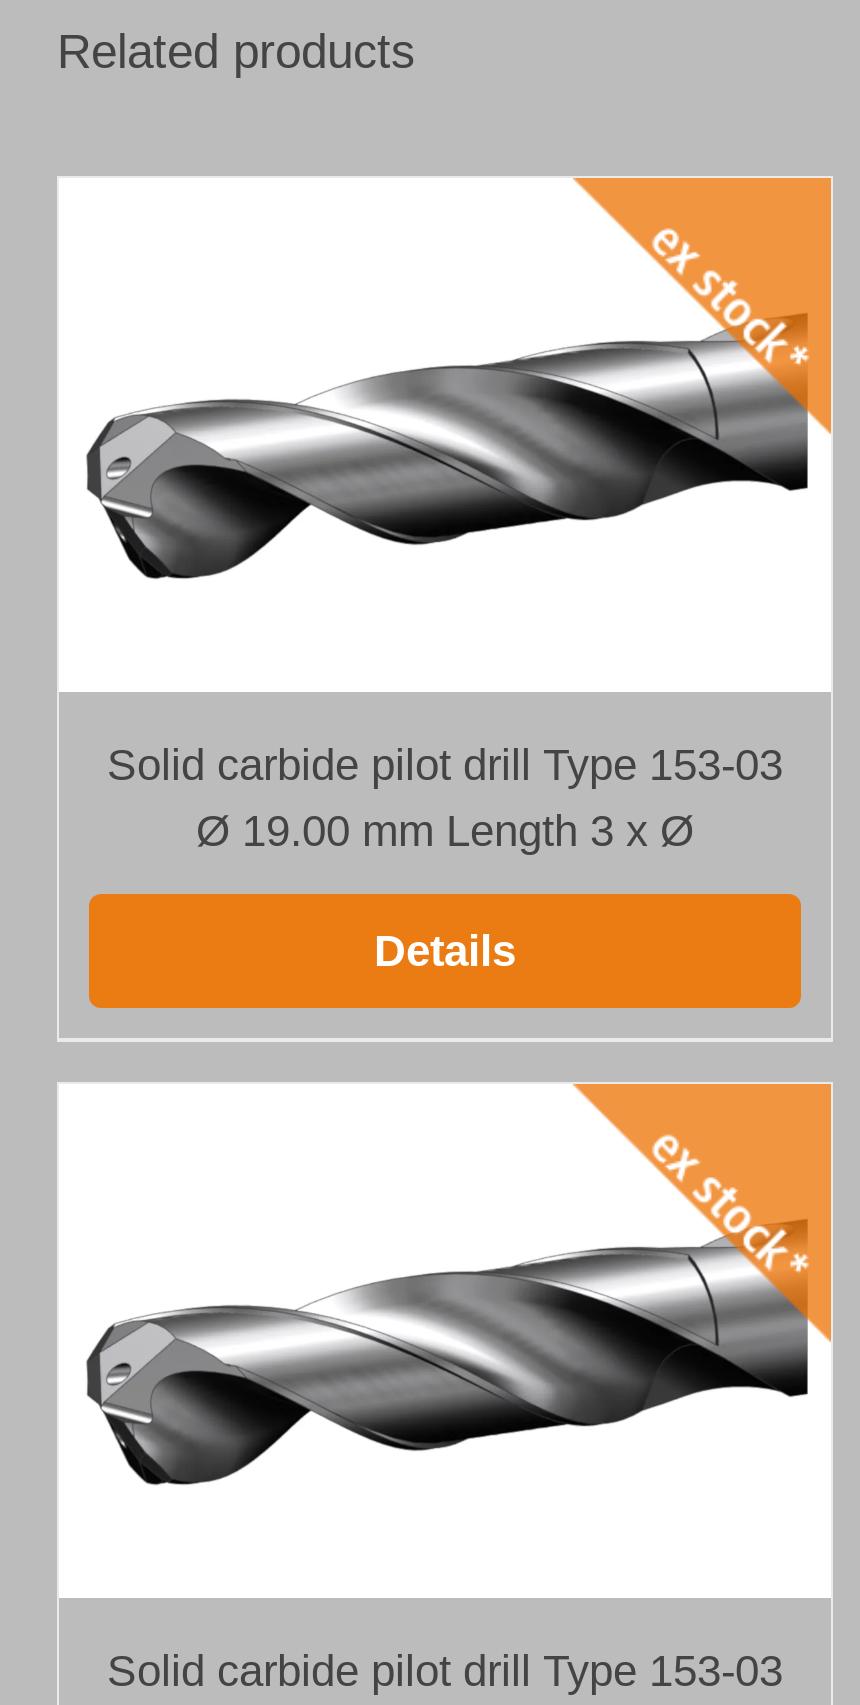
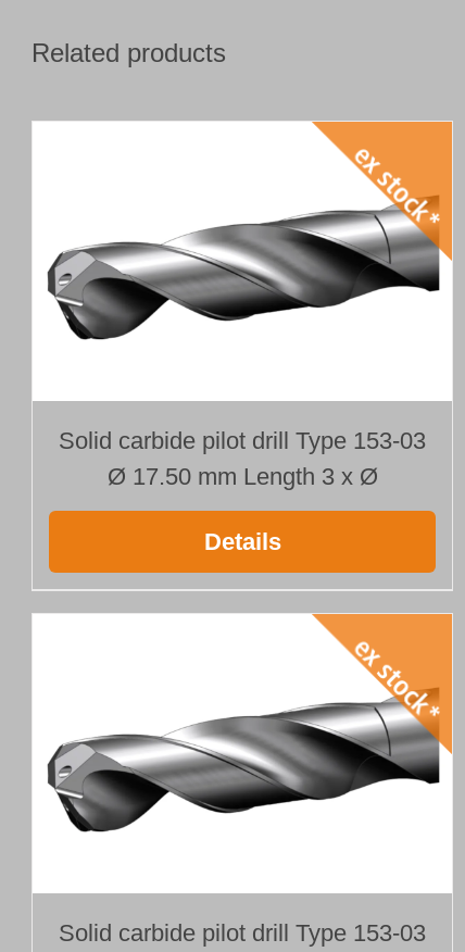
- Ø 19.00 mm Length 3 x Ø
+ Ø 17.50 mm Length 3 x Ø
